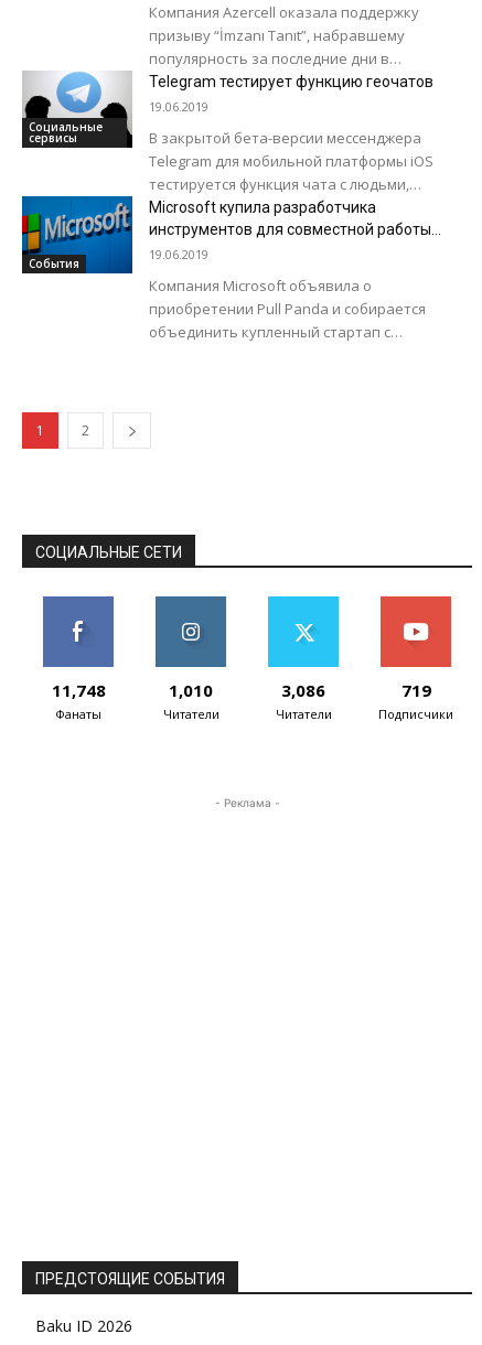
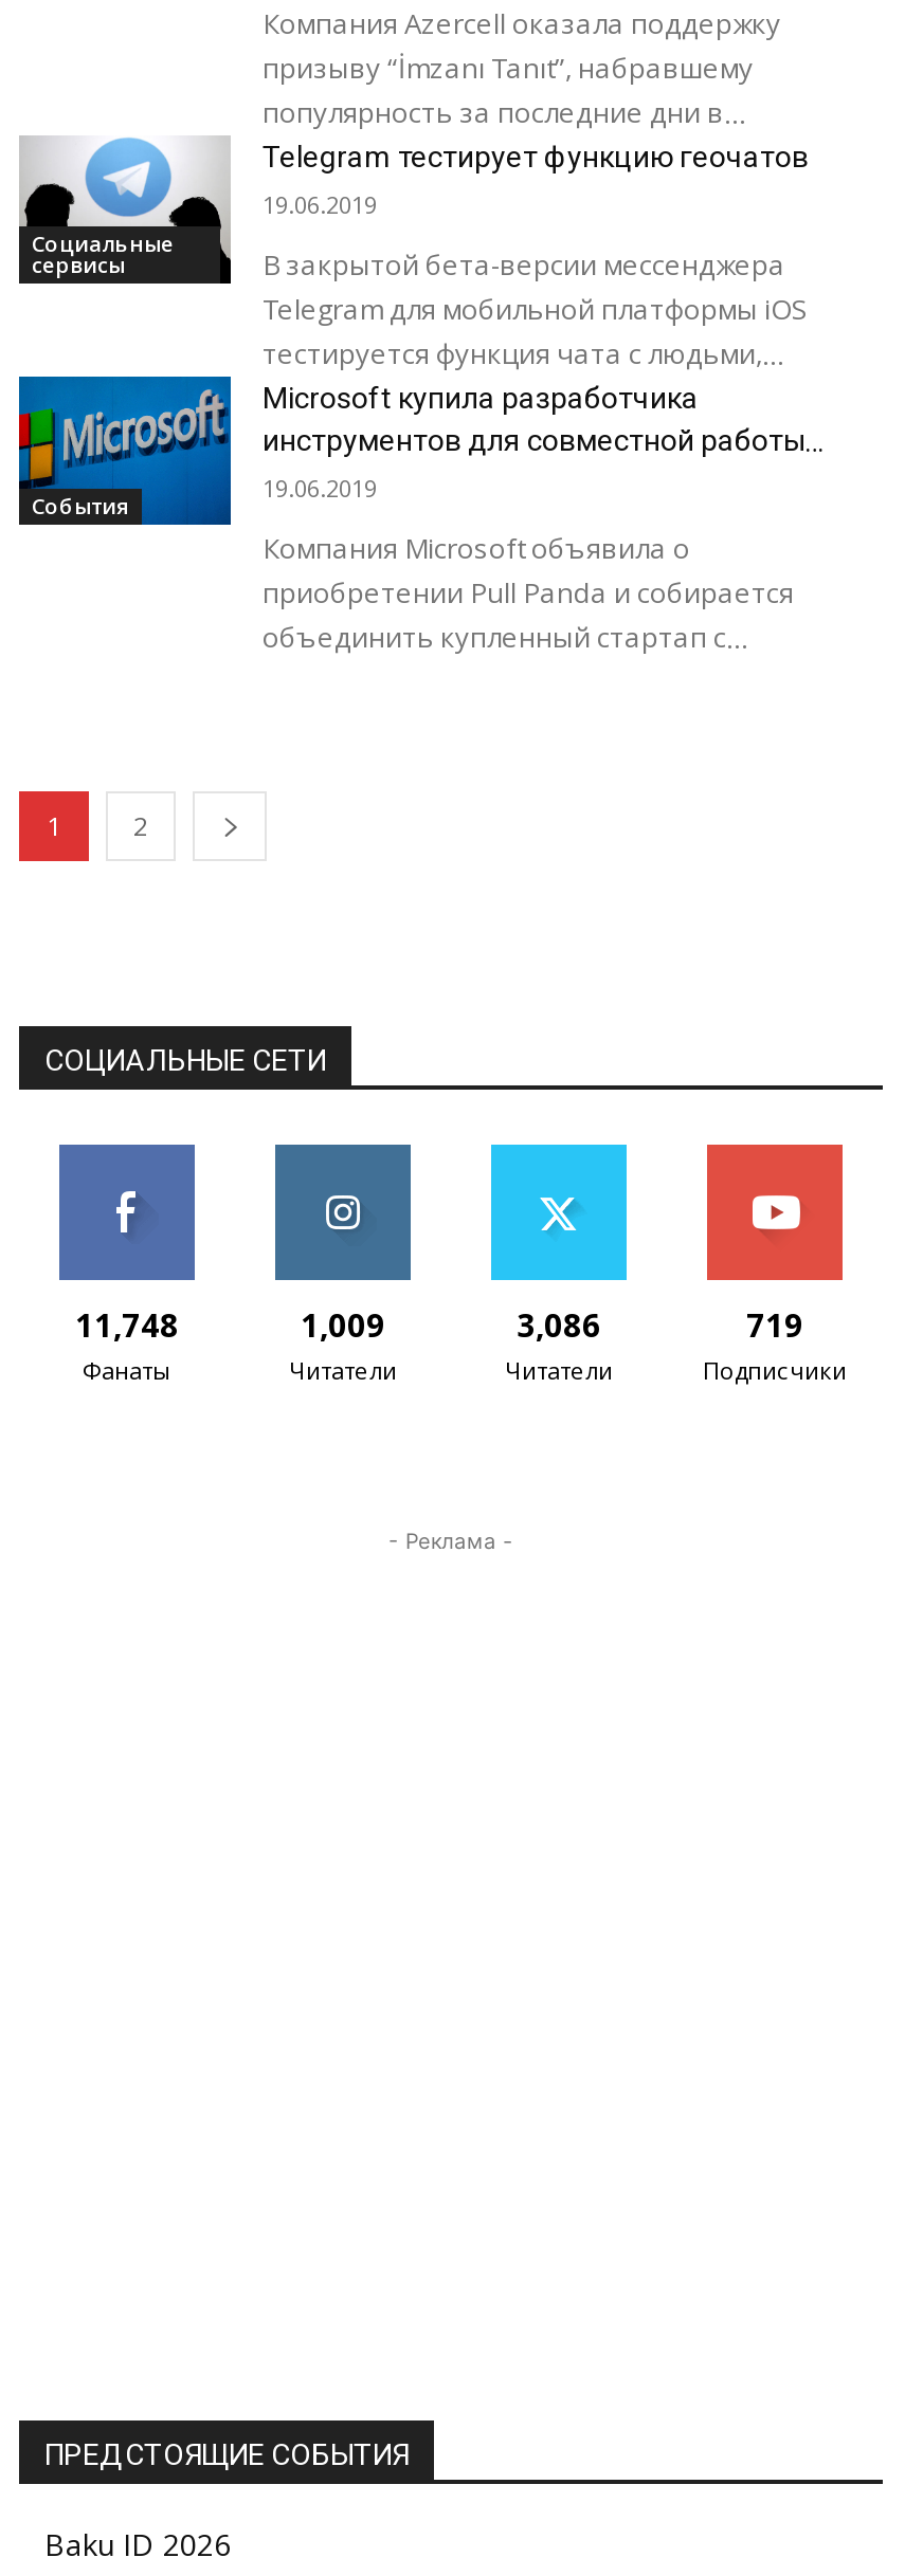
- 1,010
+ 1,009
